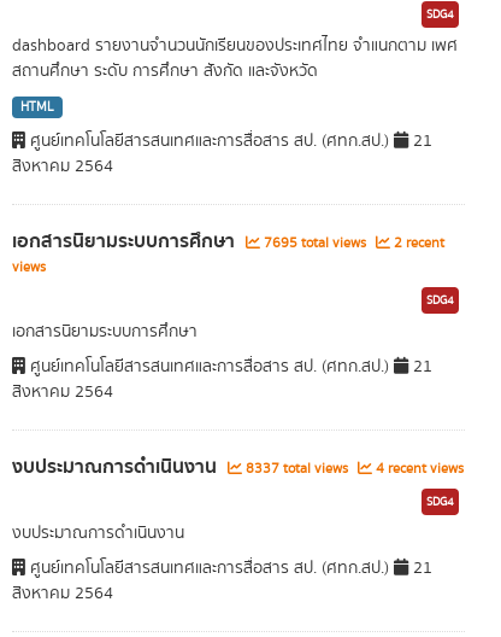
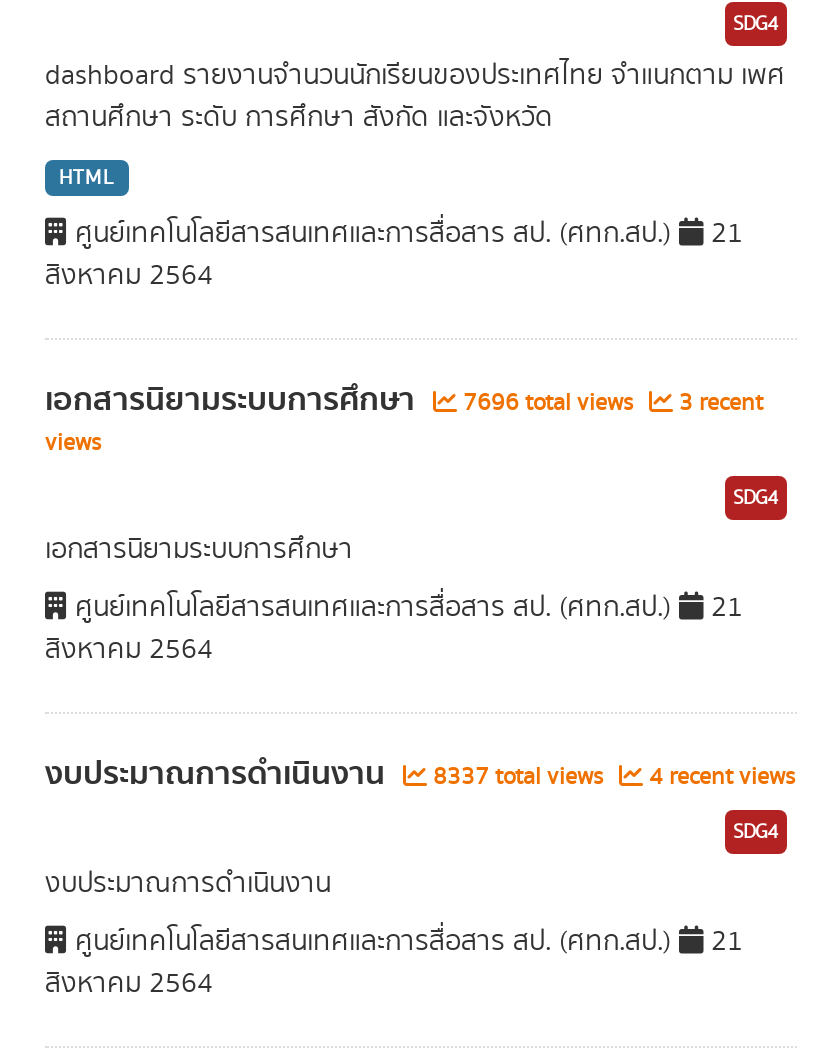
- 7695 total views
+ 7696 total views

- 2 recent
+ 3 recent
